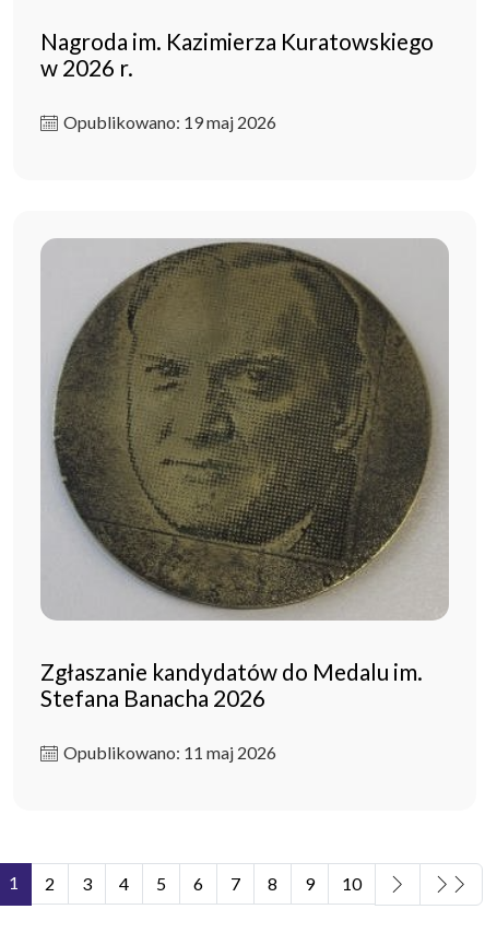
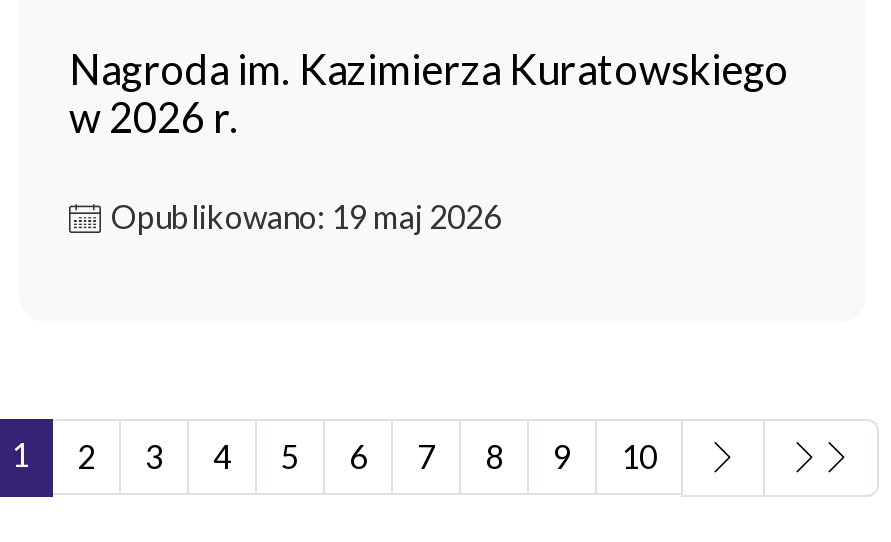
- [image]
- Zgłaszanie kandydatów do Medalu im.
- Stefana Banacha 2026
- Opublikowano: 11 maj 2026
